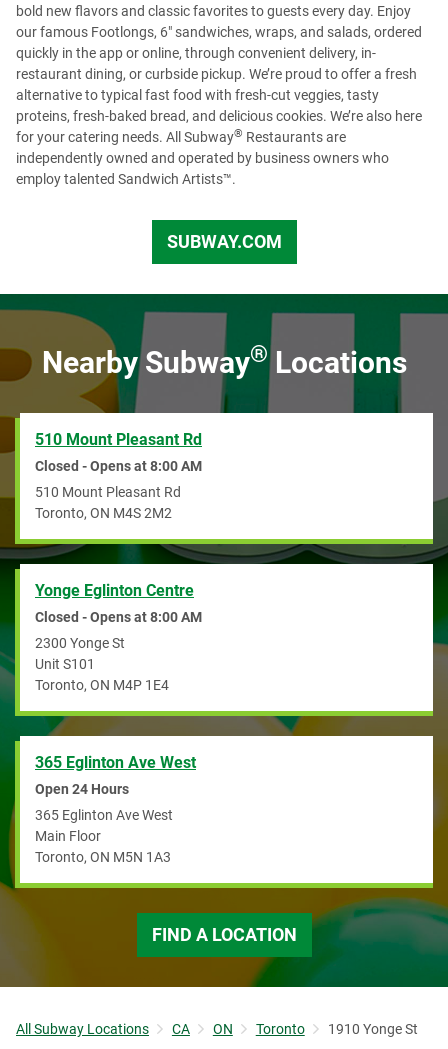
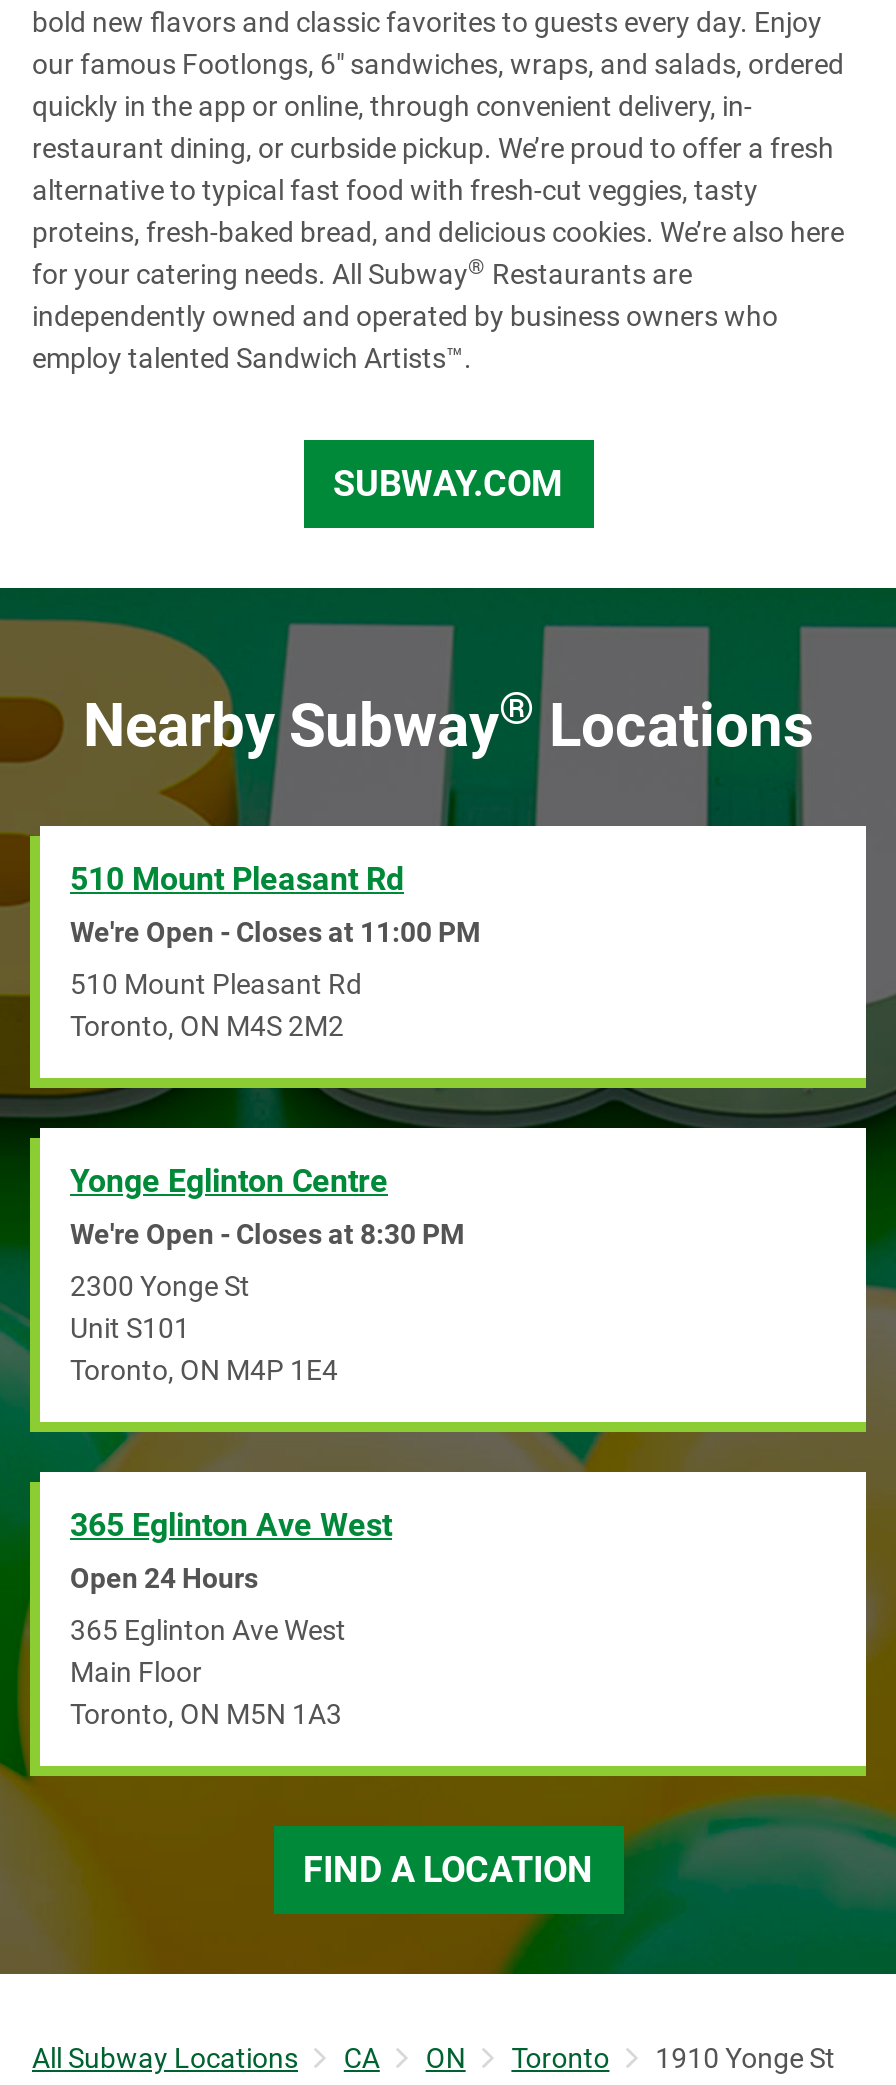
- Closed - Opens at 8:00 AM
+ We're Open - Closes at 11:00 PM

- Closed - Opens at 8:00 AM
+ We're Open - Closes at 8:30 PM
